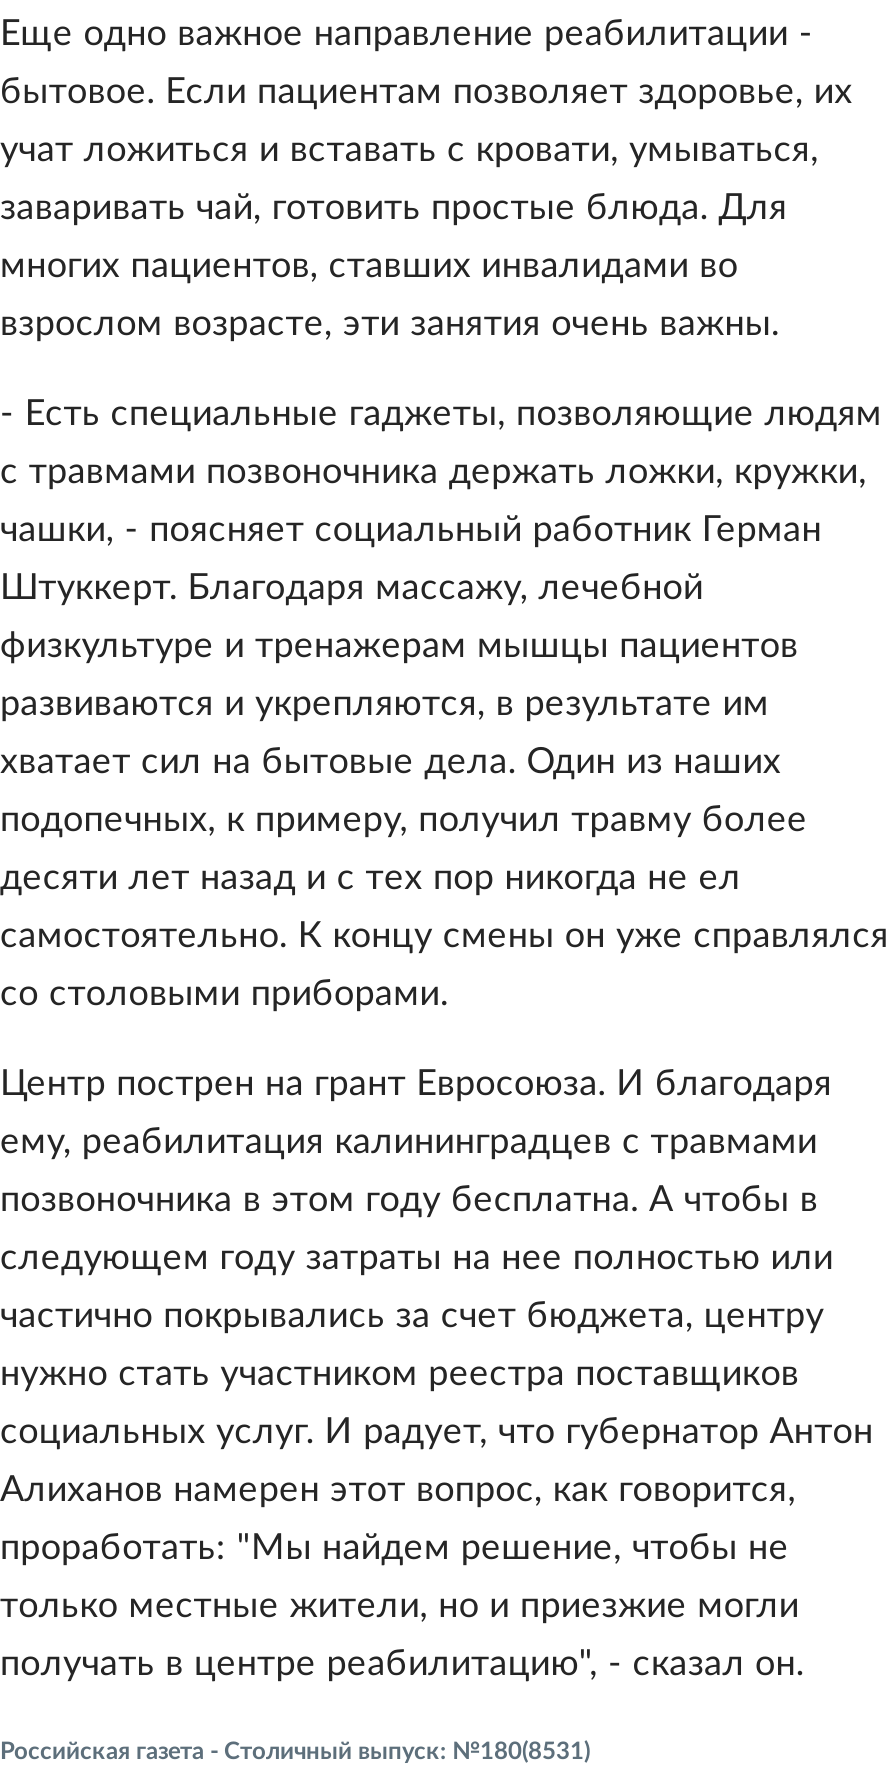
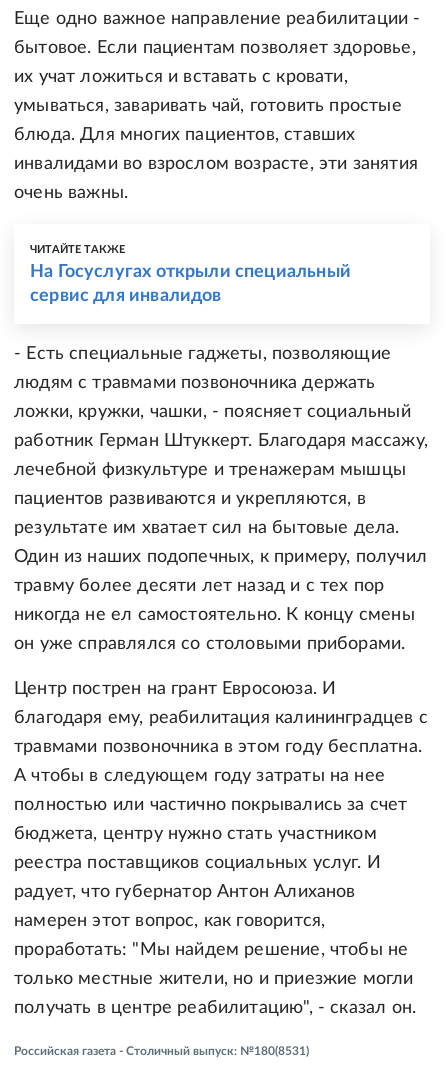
- бытовое. Если пациентам позволяет здоровье, их
- учат ложиться и вставать с кровати, умываться,
- заваривать чай, готовить простые блюда. Для
- многих пациентов, ставших инвалидами во
- взрослом возрасте, эти занятия очень важны.
- - Есть специальные гаджеты, позволяющие людям
- с травмами позвоночника держать ложки, кружки,
- чашки, - поясняет социальный работник Герман
- Штуккерт. Благодаря массажу, лечебной
- физкультуре и тренажерам мышцы пациентов
- развиваются и укрепляются, в результате им
- хватает сил на бытовые дела. Один из наших
- подопечных, к примеру, получил травму более
- десяти лет назад и с тех пор никогда не ел
- самостоятельно. К концу смены он уже справлялся
- со столовыми приборами.
- Центр пострен на грант Евросоюза. И благодаря
- ему, реабилитация калининградцев с травмами
- позвоночника в этом году бесплатна. А чтобы в
- следующем году затраты на нее полностью или
- частично покрывались за счет бюджета, центру
- нужно стать участником реестра поставщиков
- социальных услуг. И радует, что губернатор Антон
- Алиханов намерен этот вопрос, как говорится,
+ бытовое. Если пациентам позволяет здоровье,
+ их учат ложиться и вставать с кровати,
+ умываться, заваривать чай, готовить простые
+ блюда. Для многих пациентов, ставших
+ инвалидами во взрослом возрасте, эти занятия
+ очень важны.
+ ЧИТАЙТЕ ТАКЖЕ
+ На Госуслугах открыли специальный
+ сервис для инвалидов
+ - Есть специальные гаджеты, позволяющие
+ людям с травмами позвоночника держать
+ ложки, кружки, чашки, - поясняет социальный
+ работник Герман Штуккерт. Благодаря массажу,
+ лечебной физкультуре и тренажерам мышцы
+ пациентов развиваются и укрепляются, в
+ результате им хватает сил на бытовые дела.
+ Один из наших подопечных, к примеру, получил
+ травму более десяти лет назад и с тех пор
+ никогда не ел самостоятельно. К концу смены
+ он уже справлялся со столовыми приборами.
+ Центр пострен на грант Евросоюза. И
+ благодаря ему, реабилитация калининградцев с
+ травмами позвоночника в этом году бесплатна.
+ А чтобы в следующем году затраты на нее
+ полностью или частично покрывались за счет
+ бюджета, центру нужно стать участником
+ реестра поставщиков социальных услуг. И
+ радует, что губернатор Антон Алиханов
+ намерен этот вопрос, как говорится,
